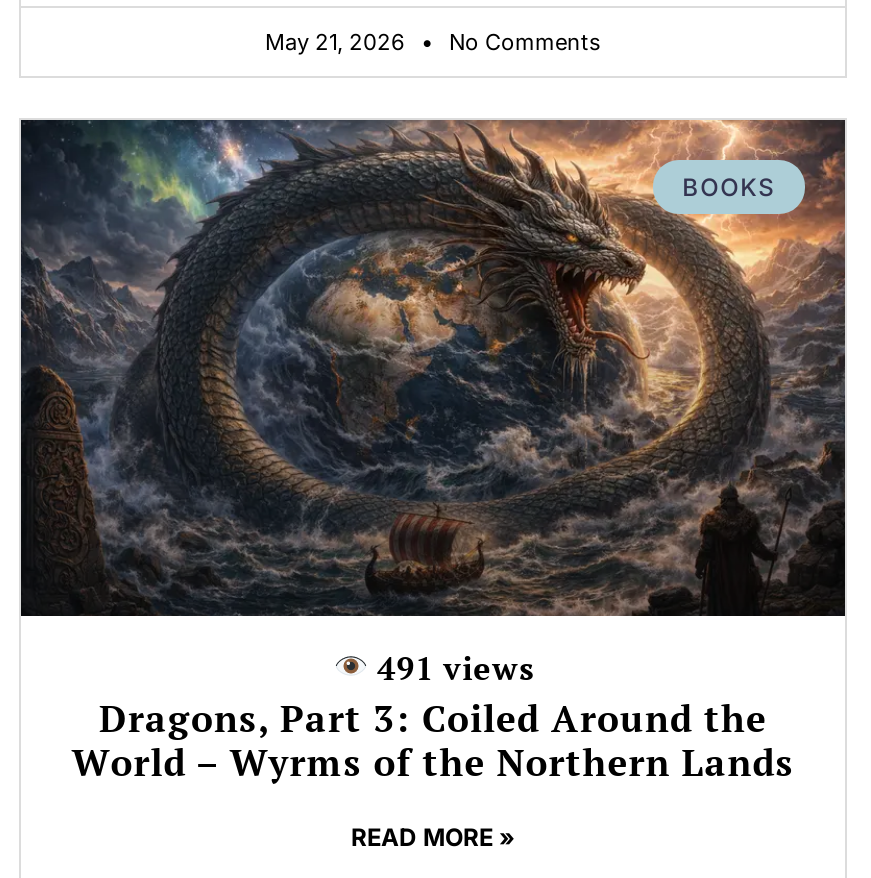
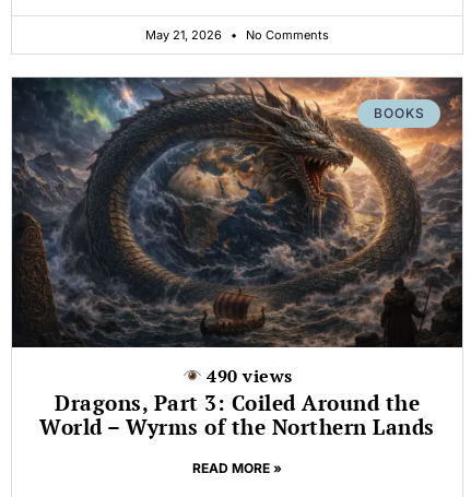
- 491 views
+ 490 views
